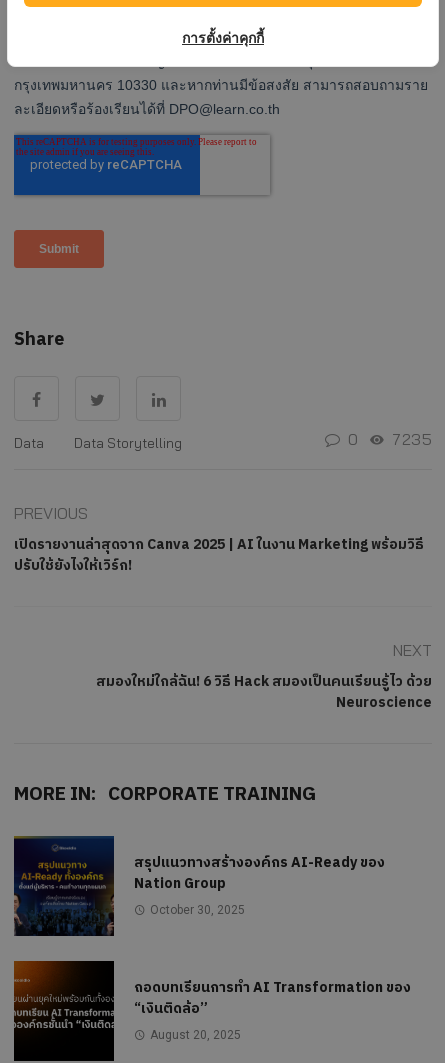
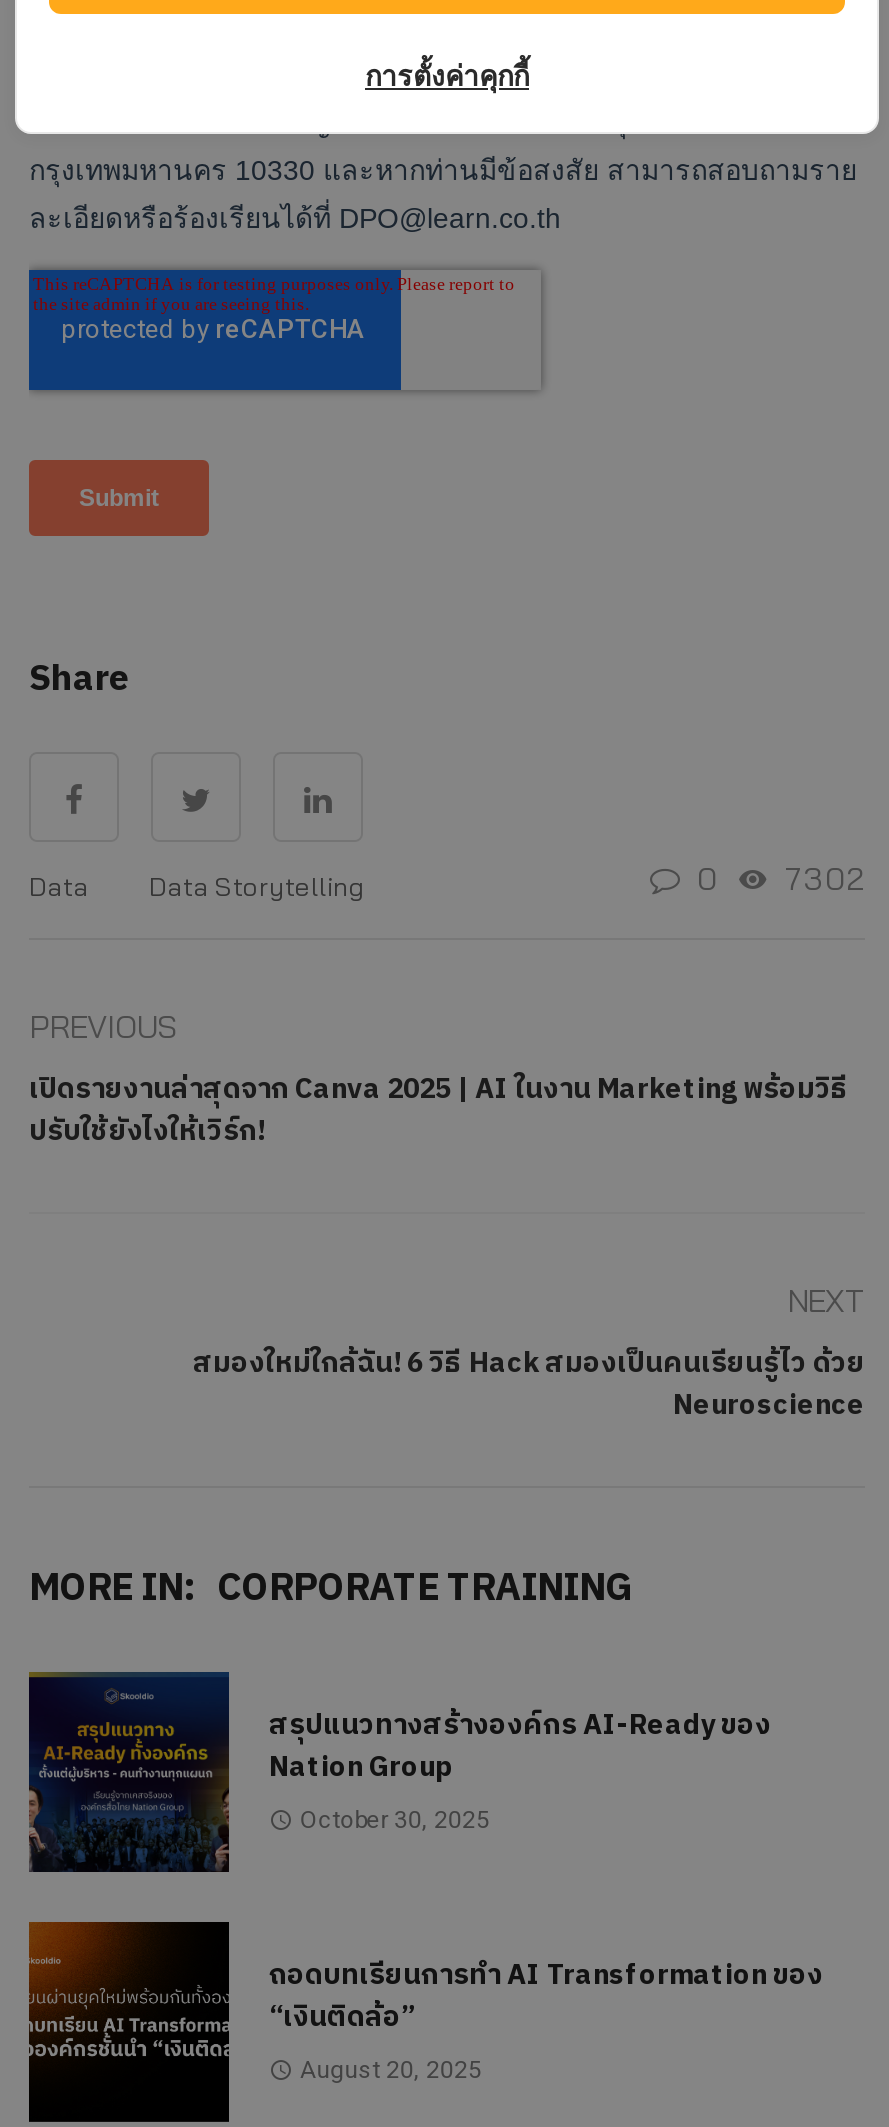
- 0 7235
+ 0 7302
